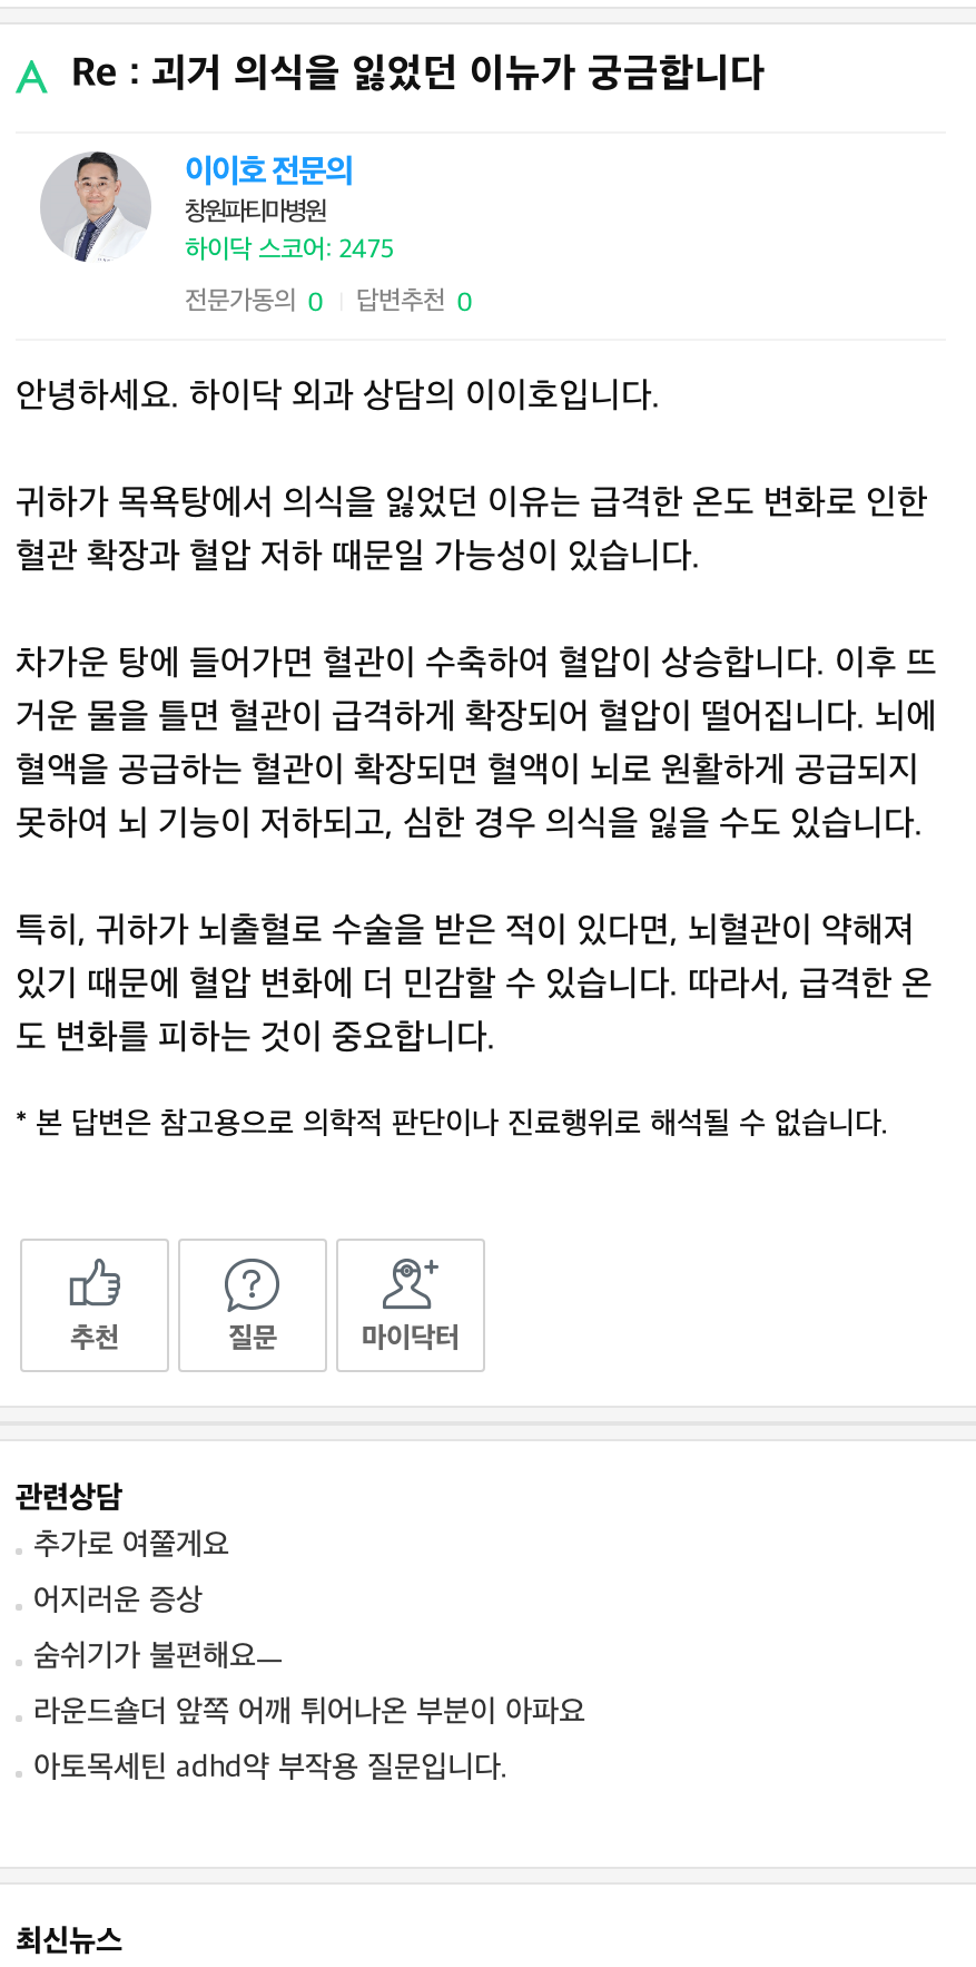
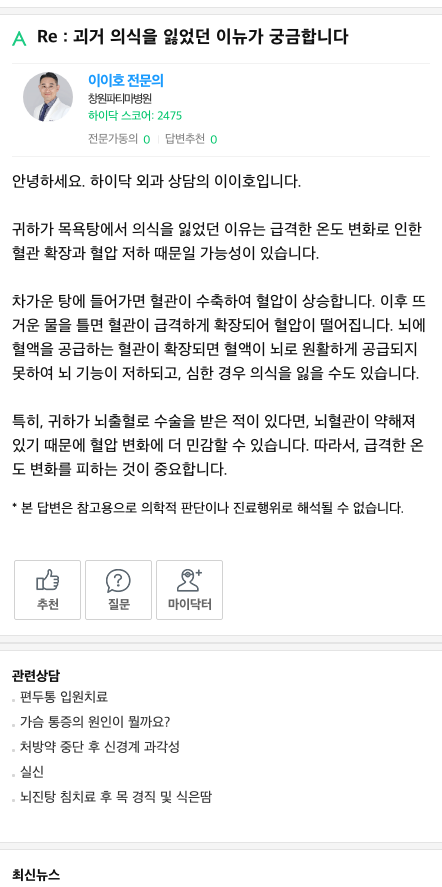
- 추가로 여쭐게요
+ 편두통 입원치료

- 어지러운 증상
+ 가슴 통증의 원인이 뭘까요?

- 숨쉬기가 불편해요ㅡ
+ 처방약 중단 후 신경계 과각성

- 라운드숄더 앞쪽 어깨 튀어나온 부분이 아파요
+ 실신

- 아토목세틴 adhd약 부작용 질문입니다.
+ 뇌진탕 침치료 후 목 경직 및 식은땀
